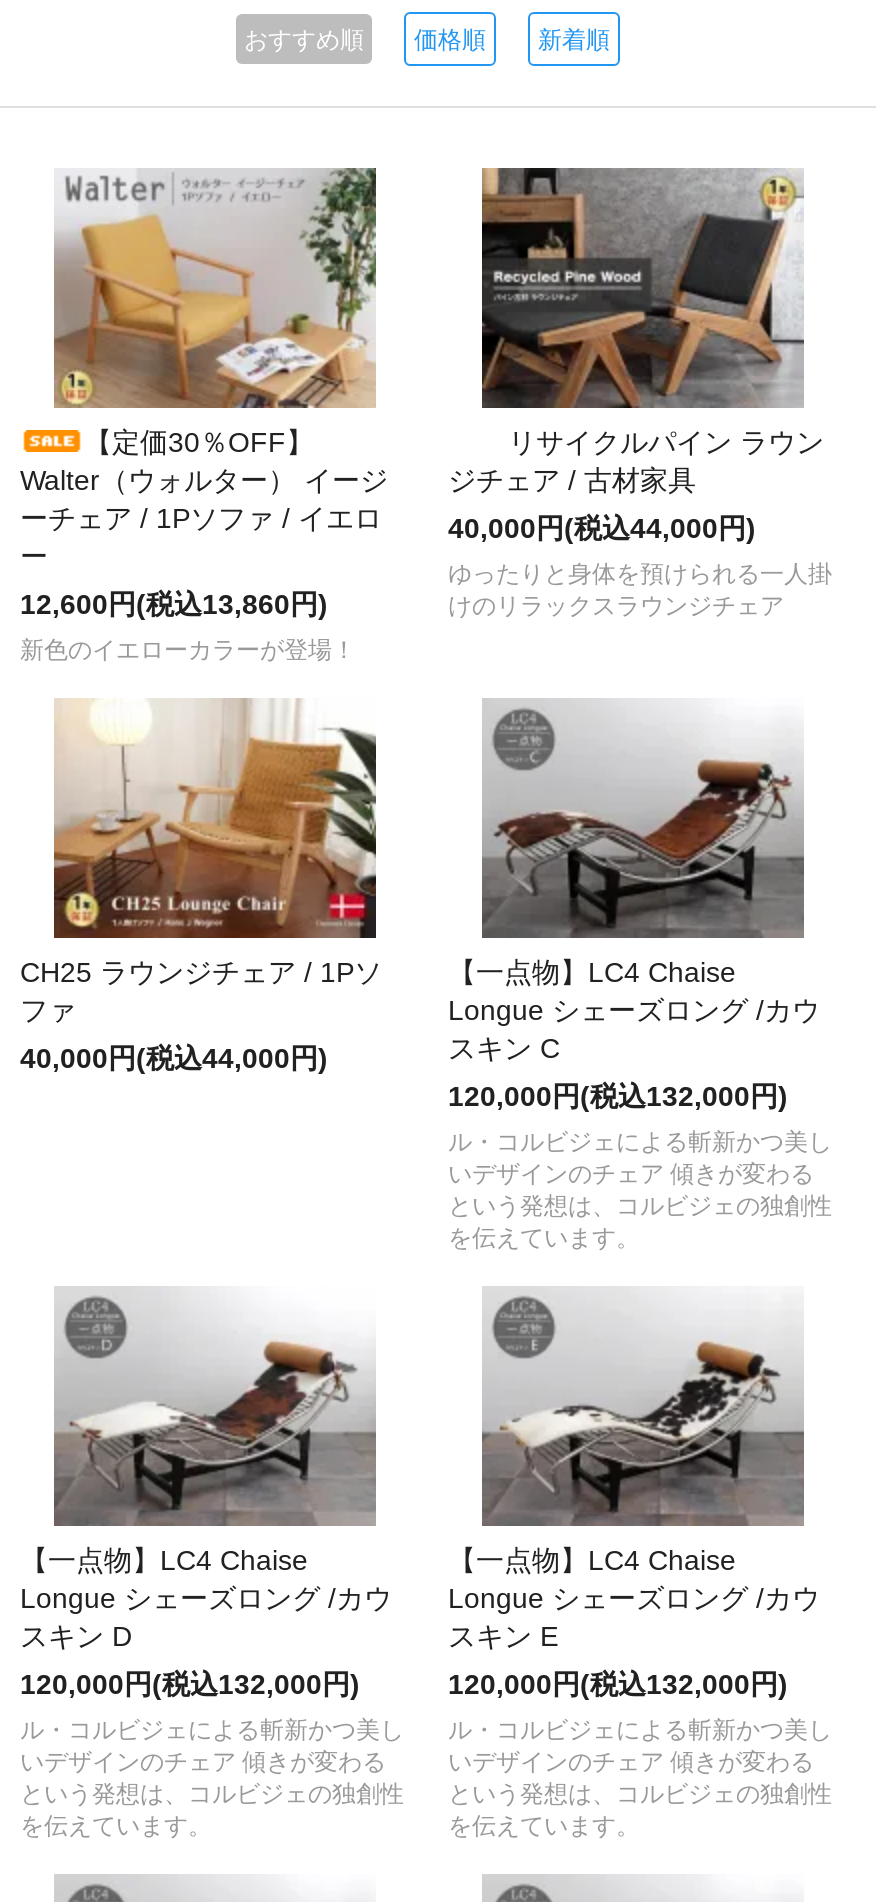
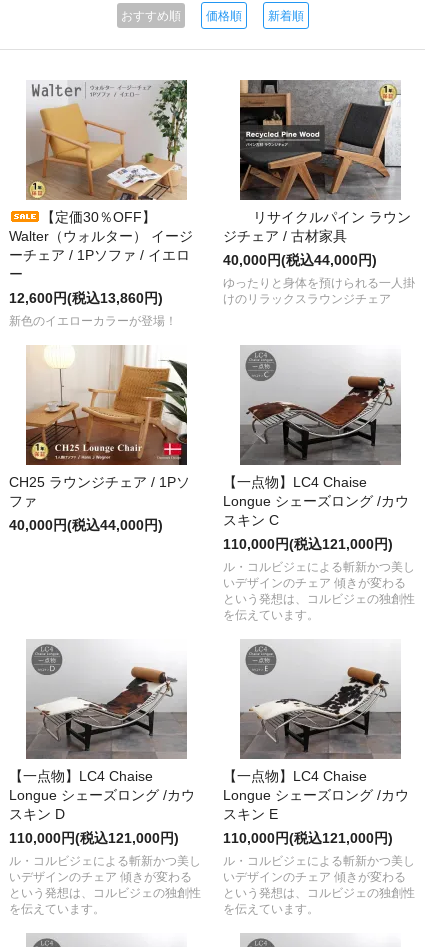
- 120,000円(税込132,000円)
+ 110,000円(税込121,000円)

- 120,000円(税込132,000円)
+ 110,000円(税込121,000円)

- 120,000円(税込132,000円)
+ 110,000円(税込121,000円)
